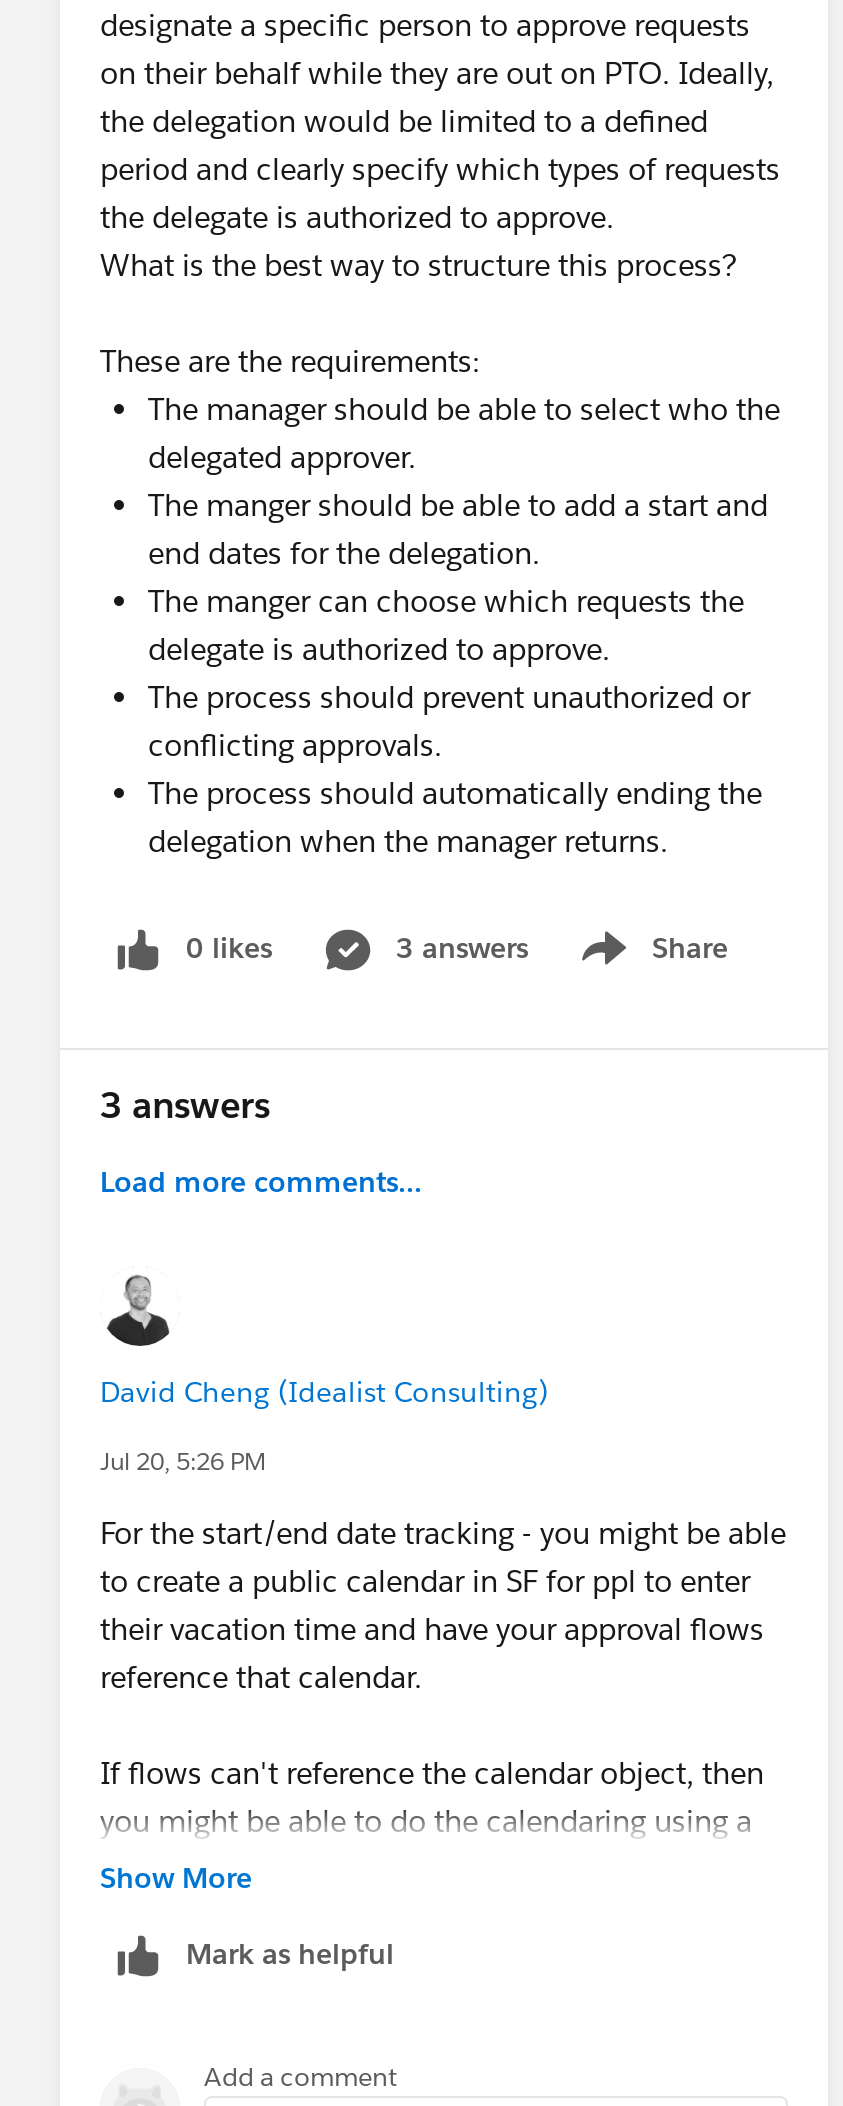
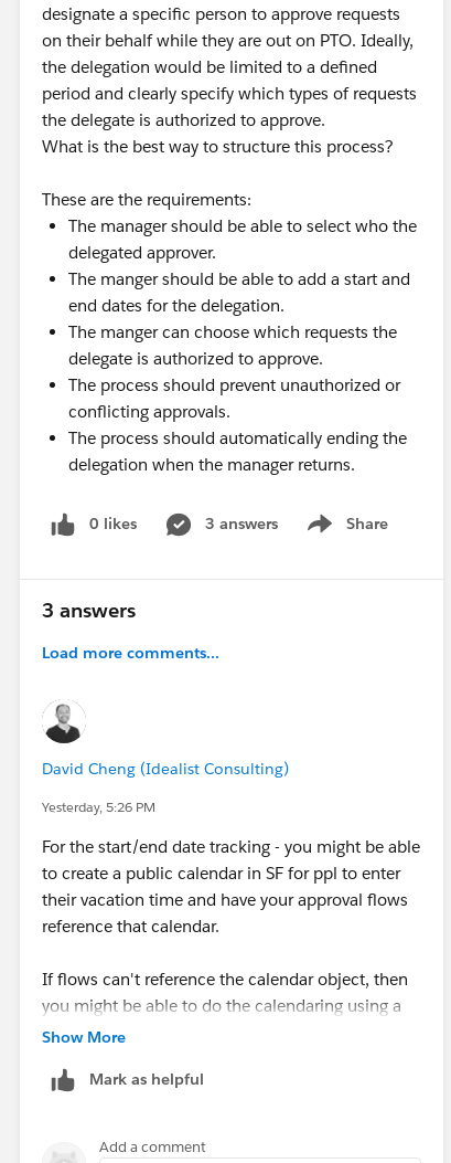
- Jul 20, 5:26 PM
+ Yesterday, 5:26 PM
